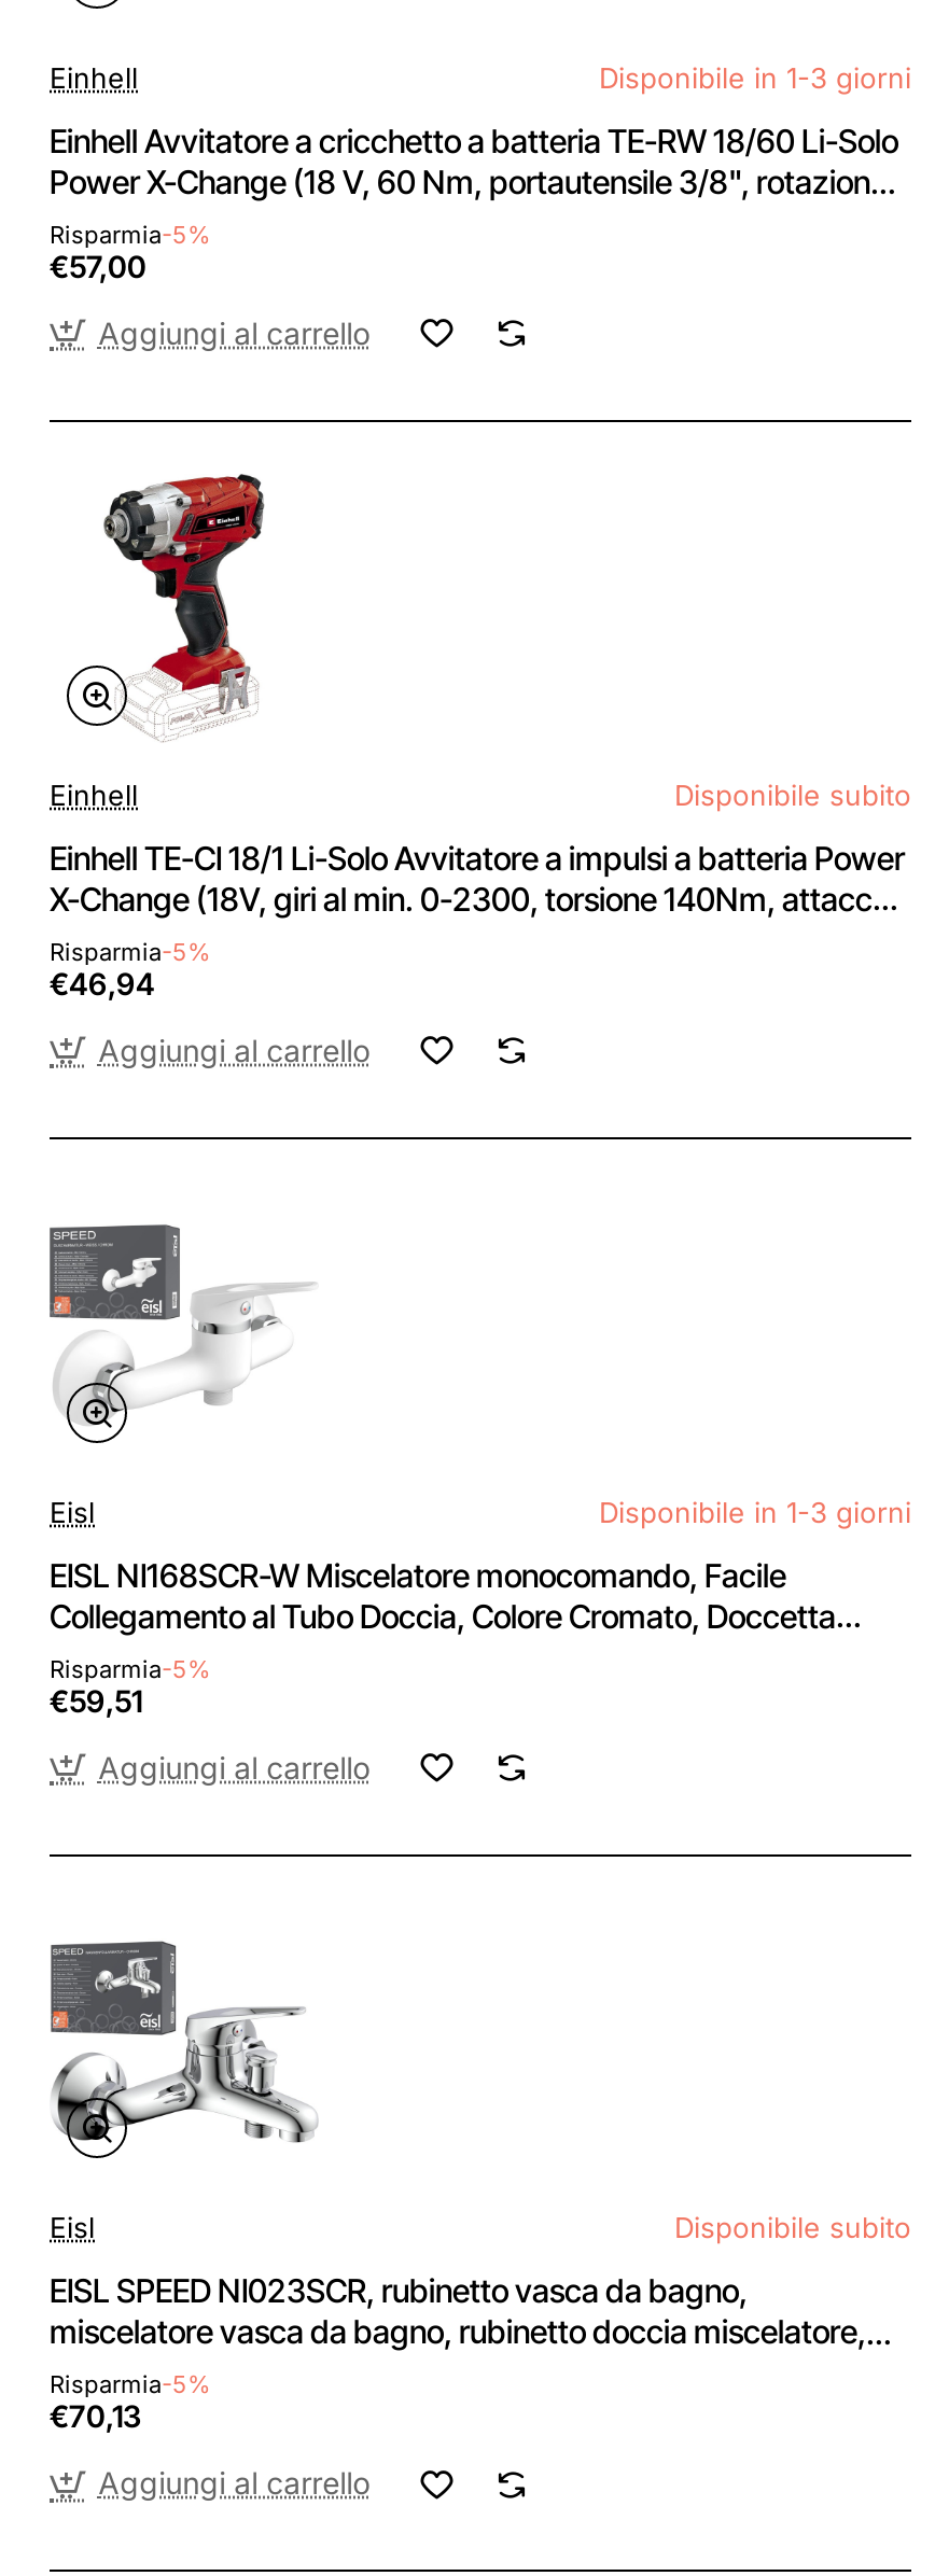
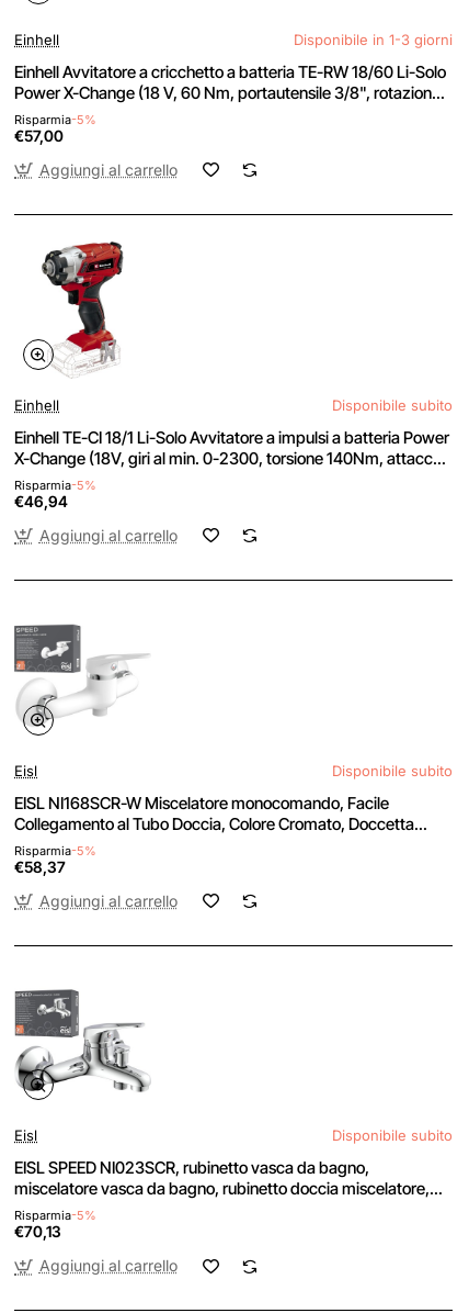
- Disponibile in 1-3 giorni
+ Disponibile subito

- €59,51
+ €58,37
